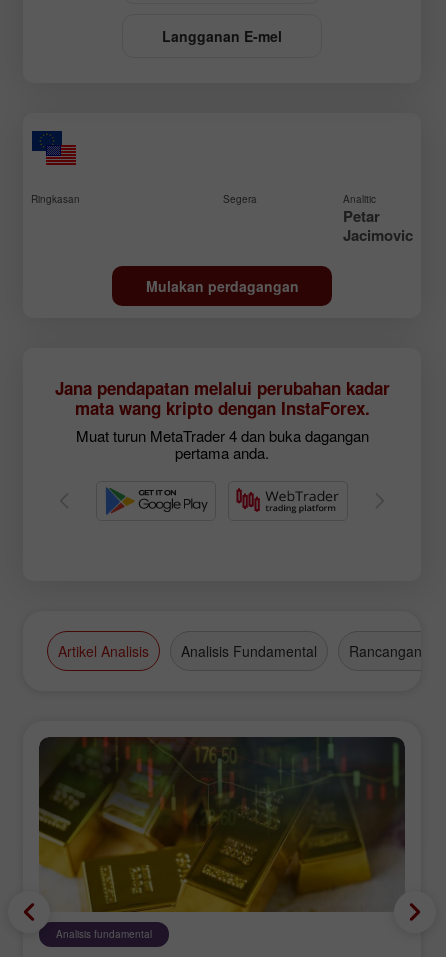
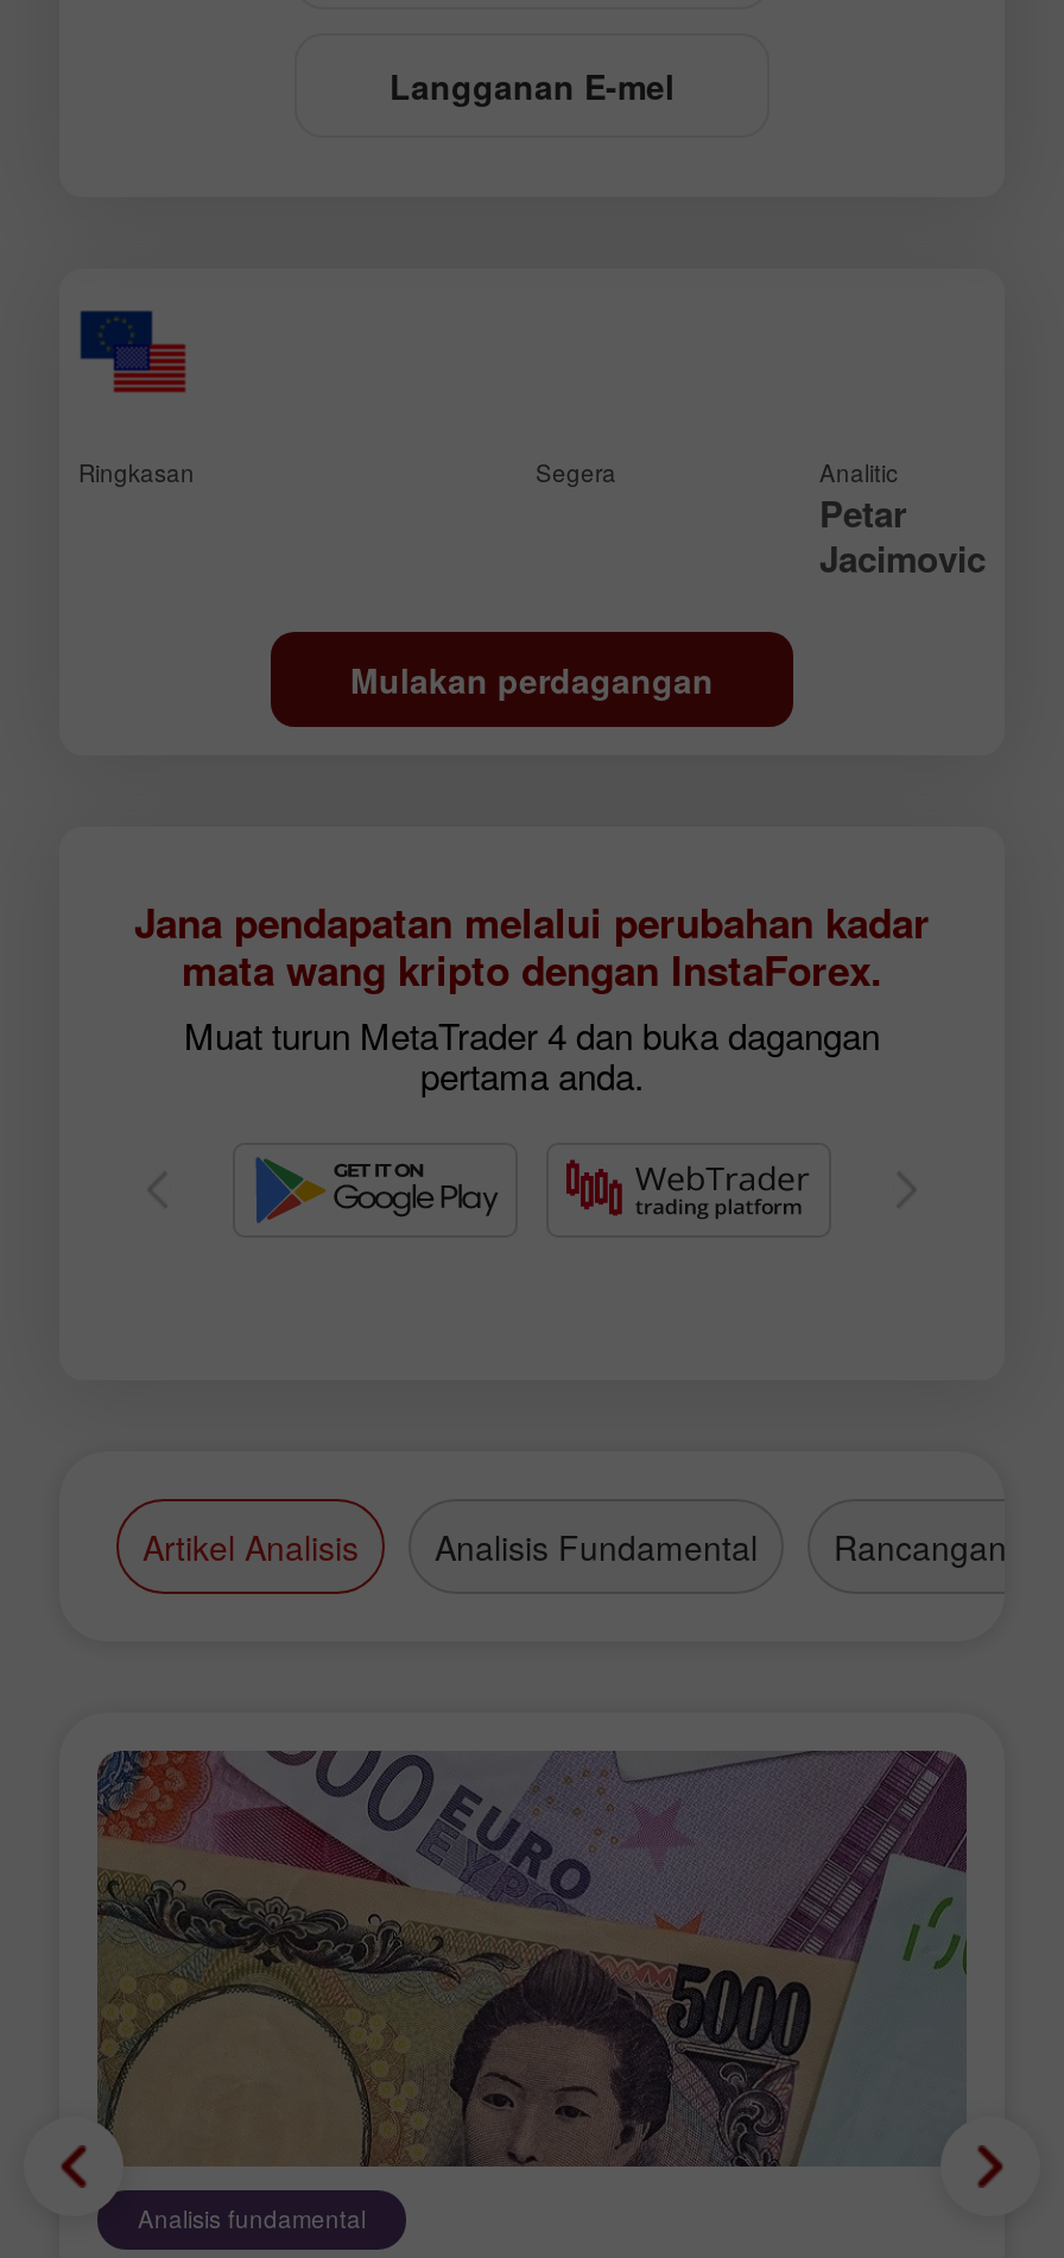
- [image]
+ [image]
